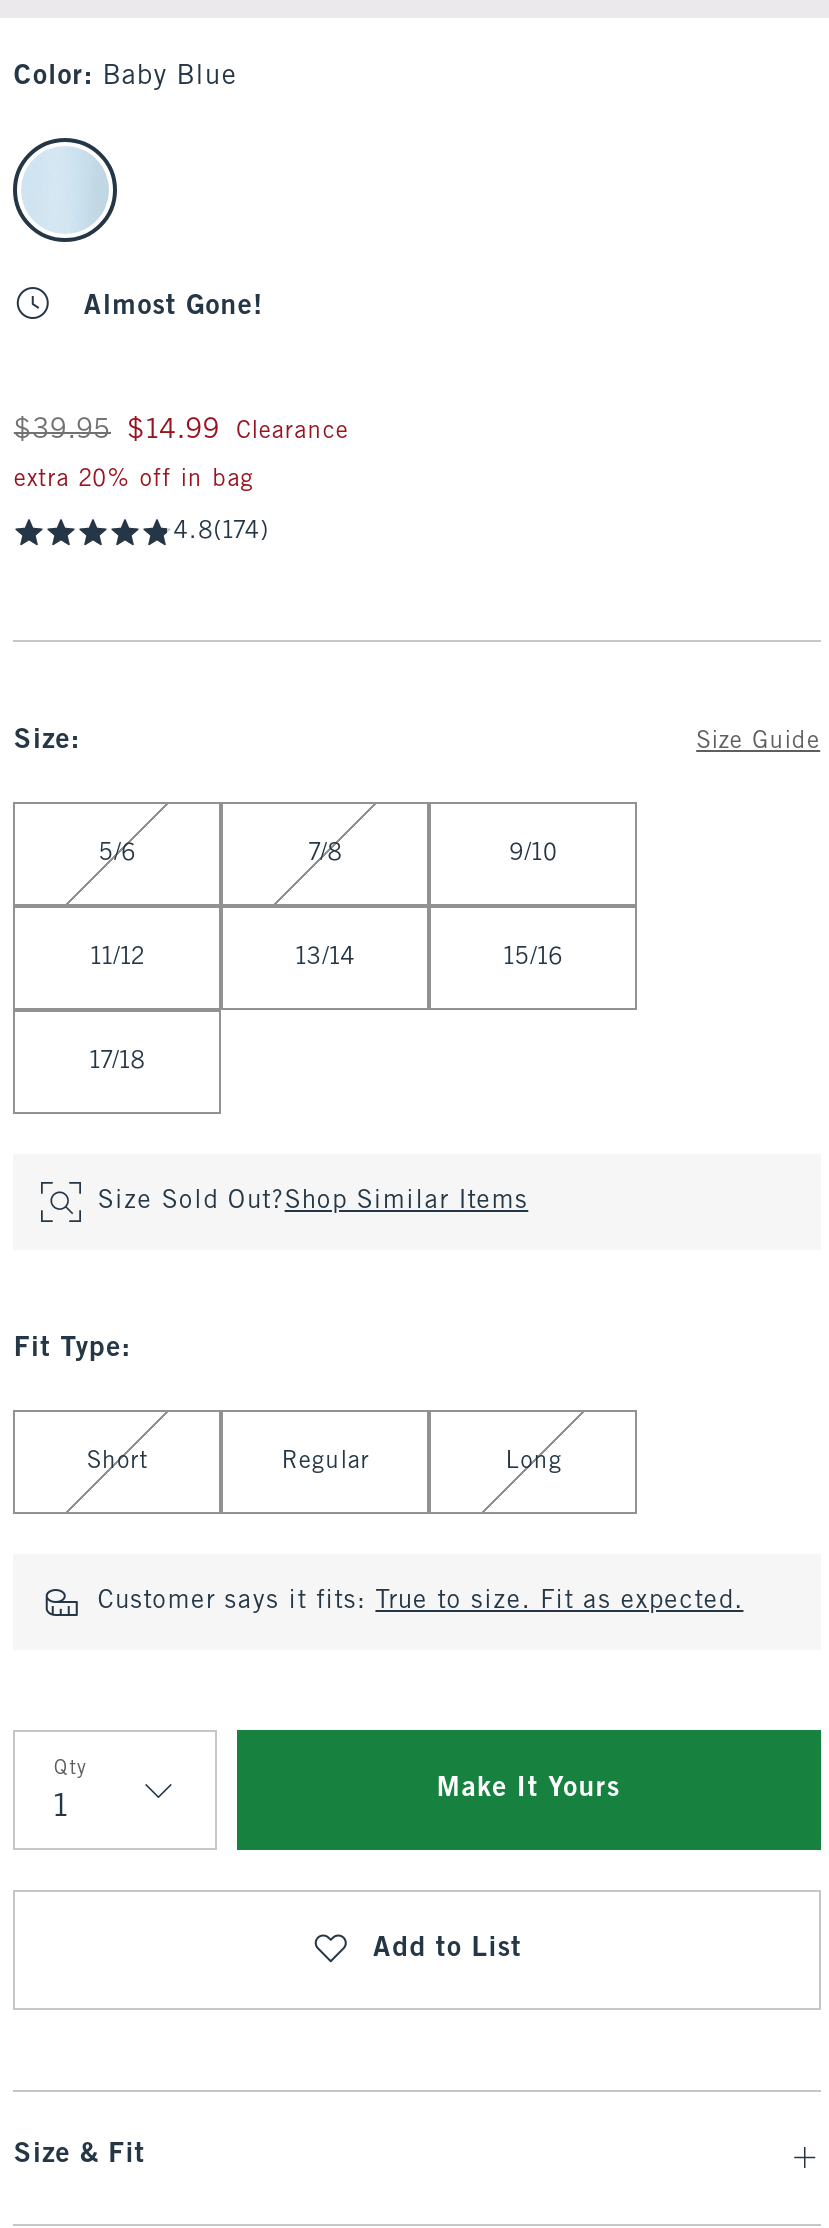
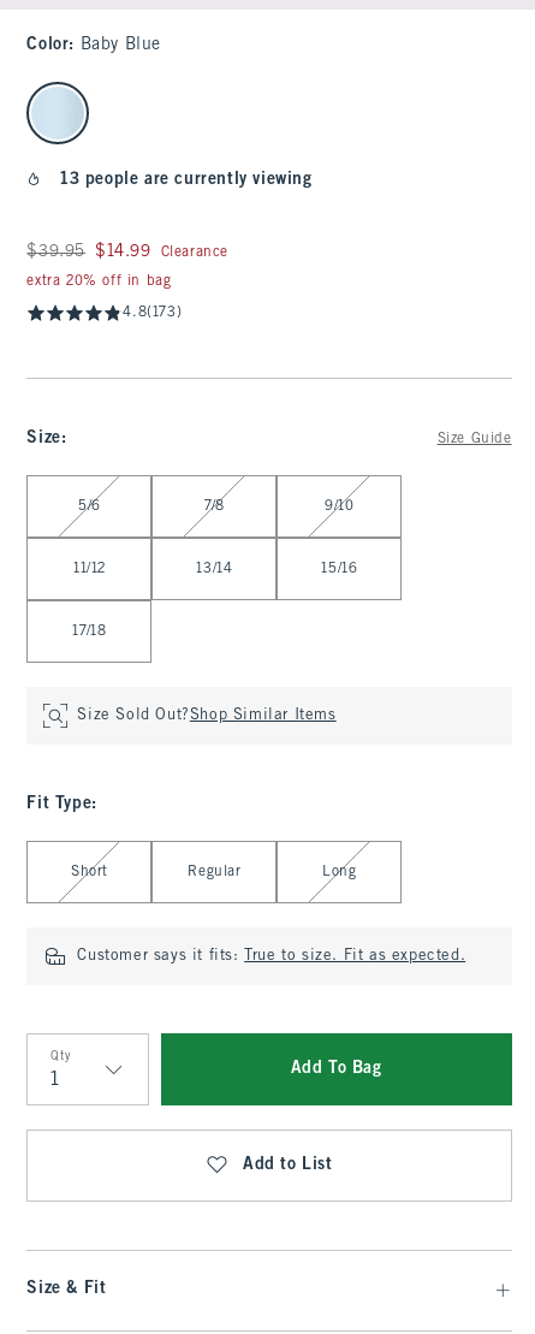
- Almost Gone!
+ 13 people are currently viewing

- 4.8(174)
+ 4.8(173)

- Make It Yours
+ Add To Bag
